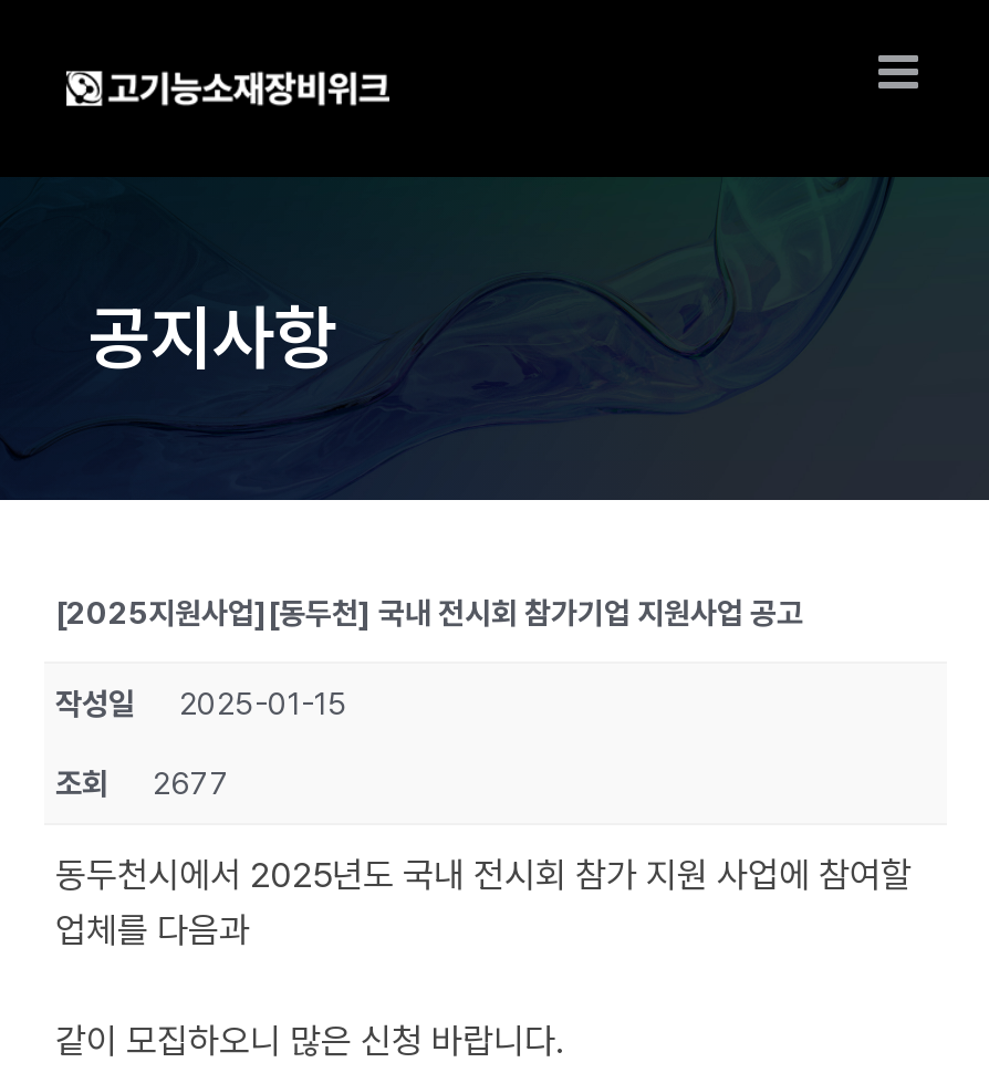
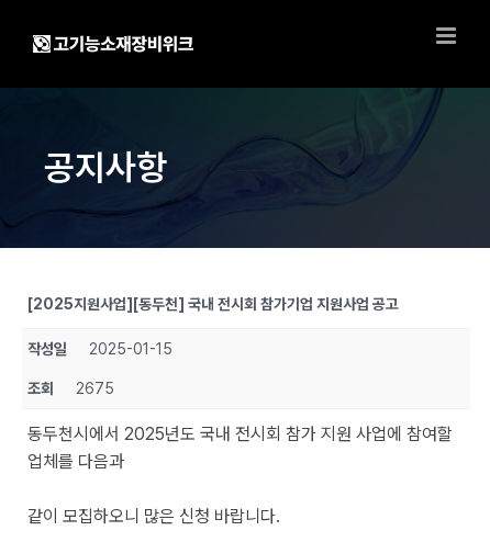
- 조회 2677
+ 조회 2675
